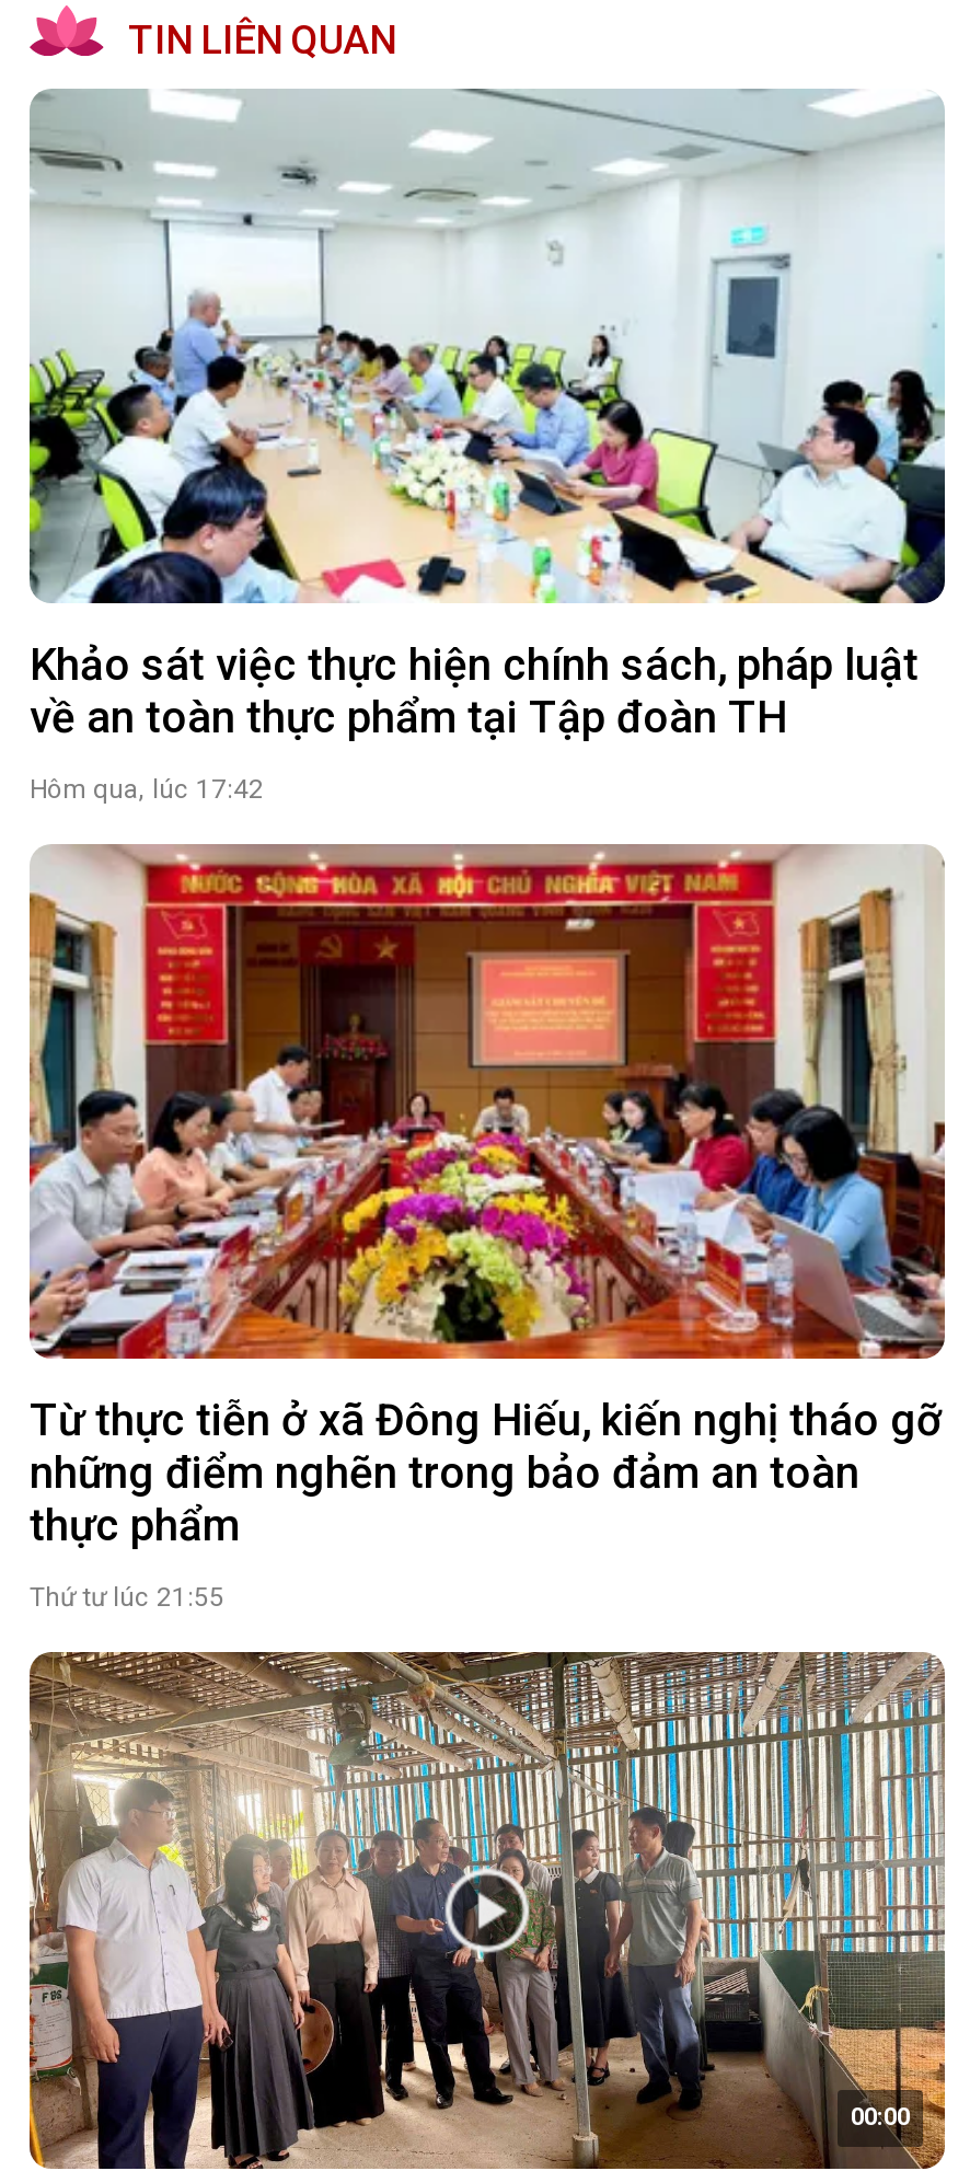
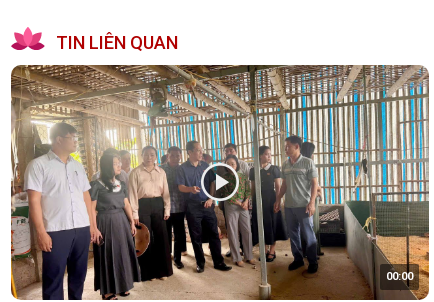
- [image]
- Khảo sát việc thực hiện chính sách, pháp luật
- về an toàn thực phẩm tại Tập đoàn TH
- Hôm qua, lúc 17:42

- [image]
- Từ thực tiễn ở xã Đông Hiếu, kiến nghị tháo gỡ
- những điểm nghẽn trong bảo đảm an toàn
- thực phẩm
- Thứ tư lúc 21:55
